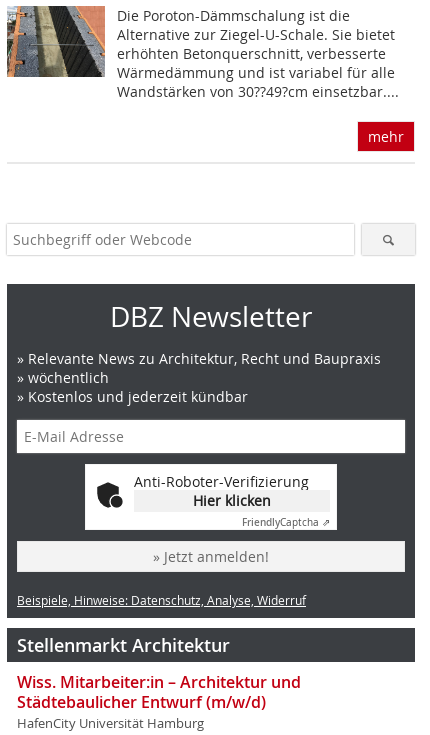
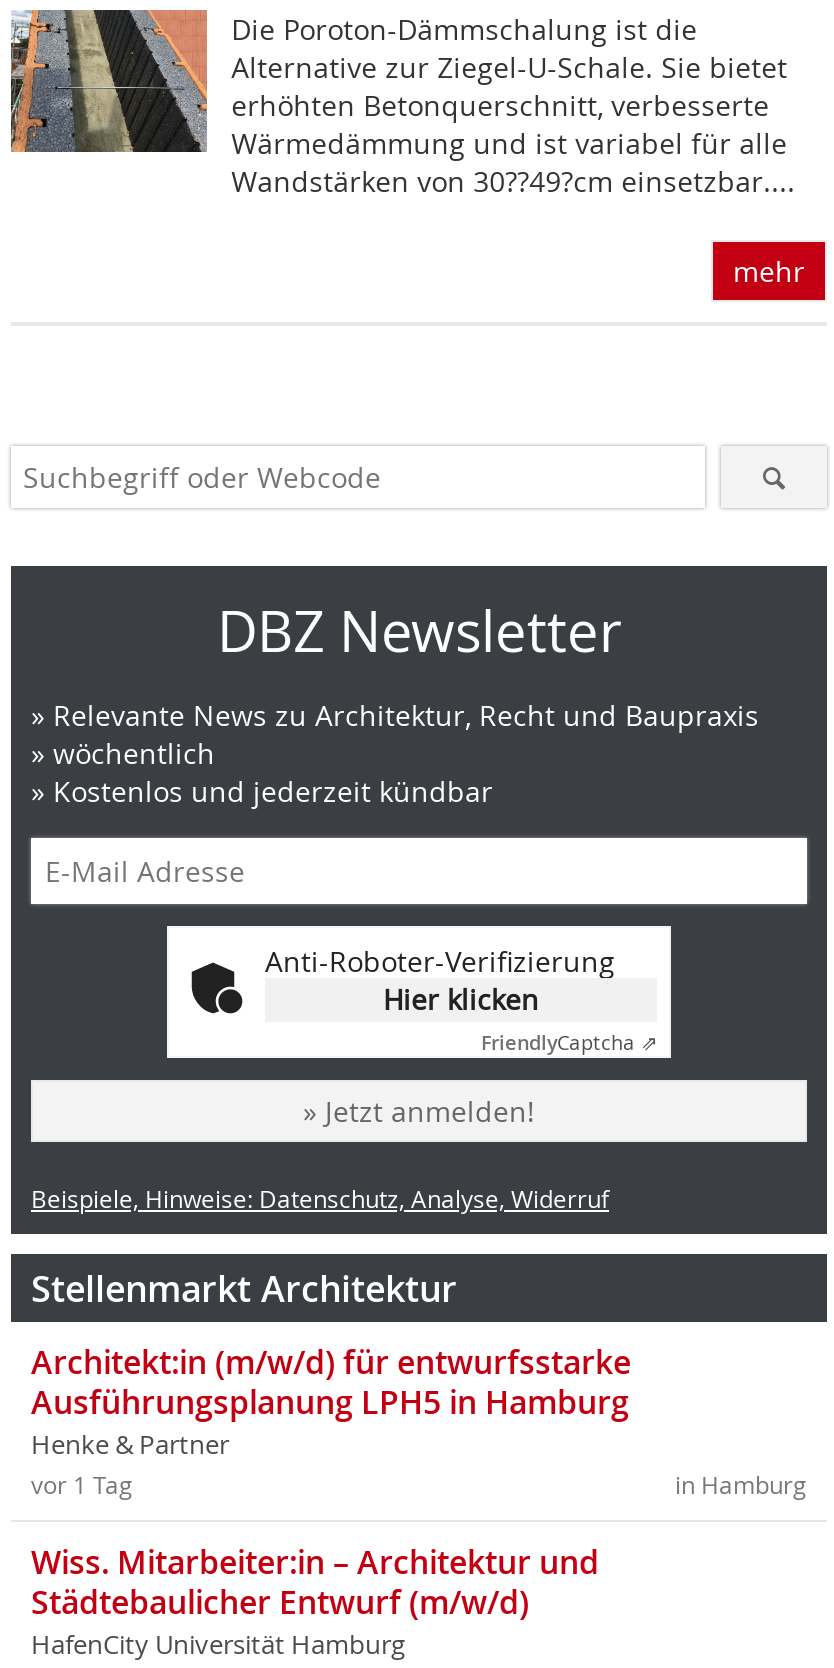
+ Architekt:in (m/w/d) für entwurfsstarke
+ Ausführungsplanung LPH5 in Hamburg
+ Henke & Partner
+ in Hamburg
+ vor 1 Tag
